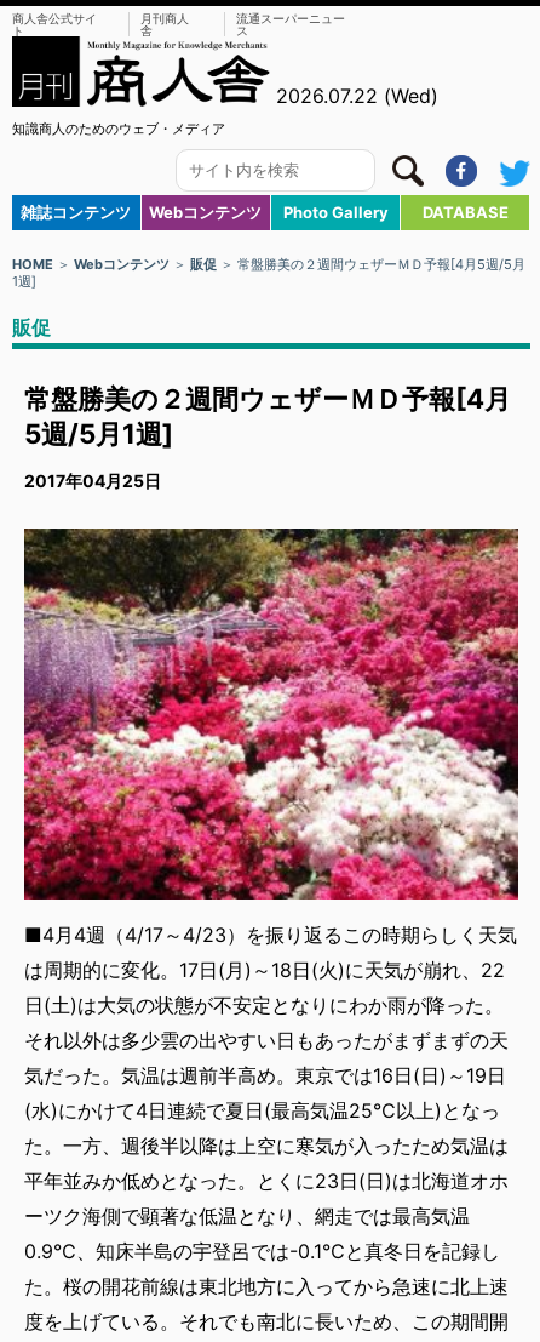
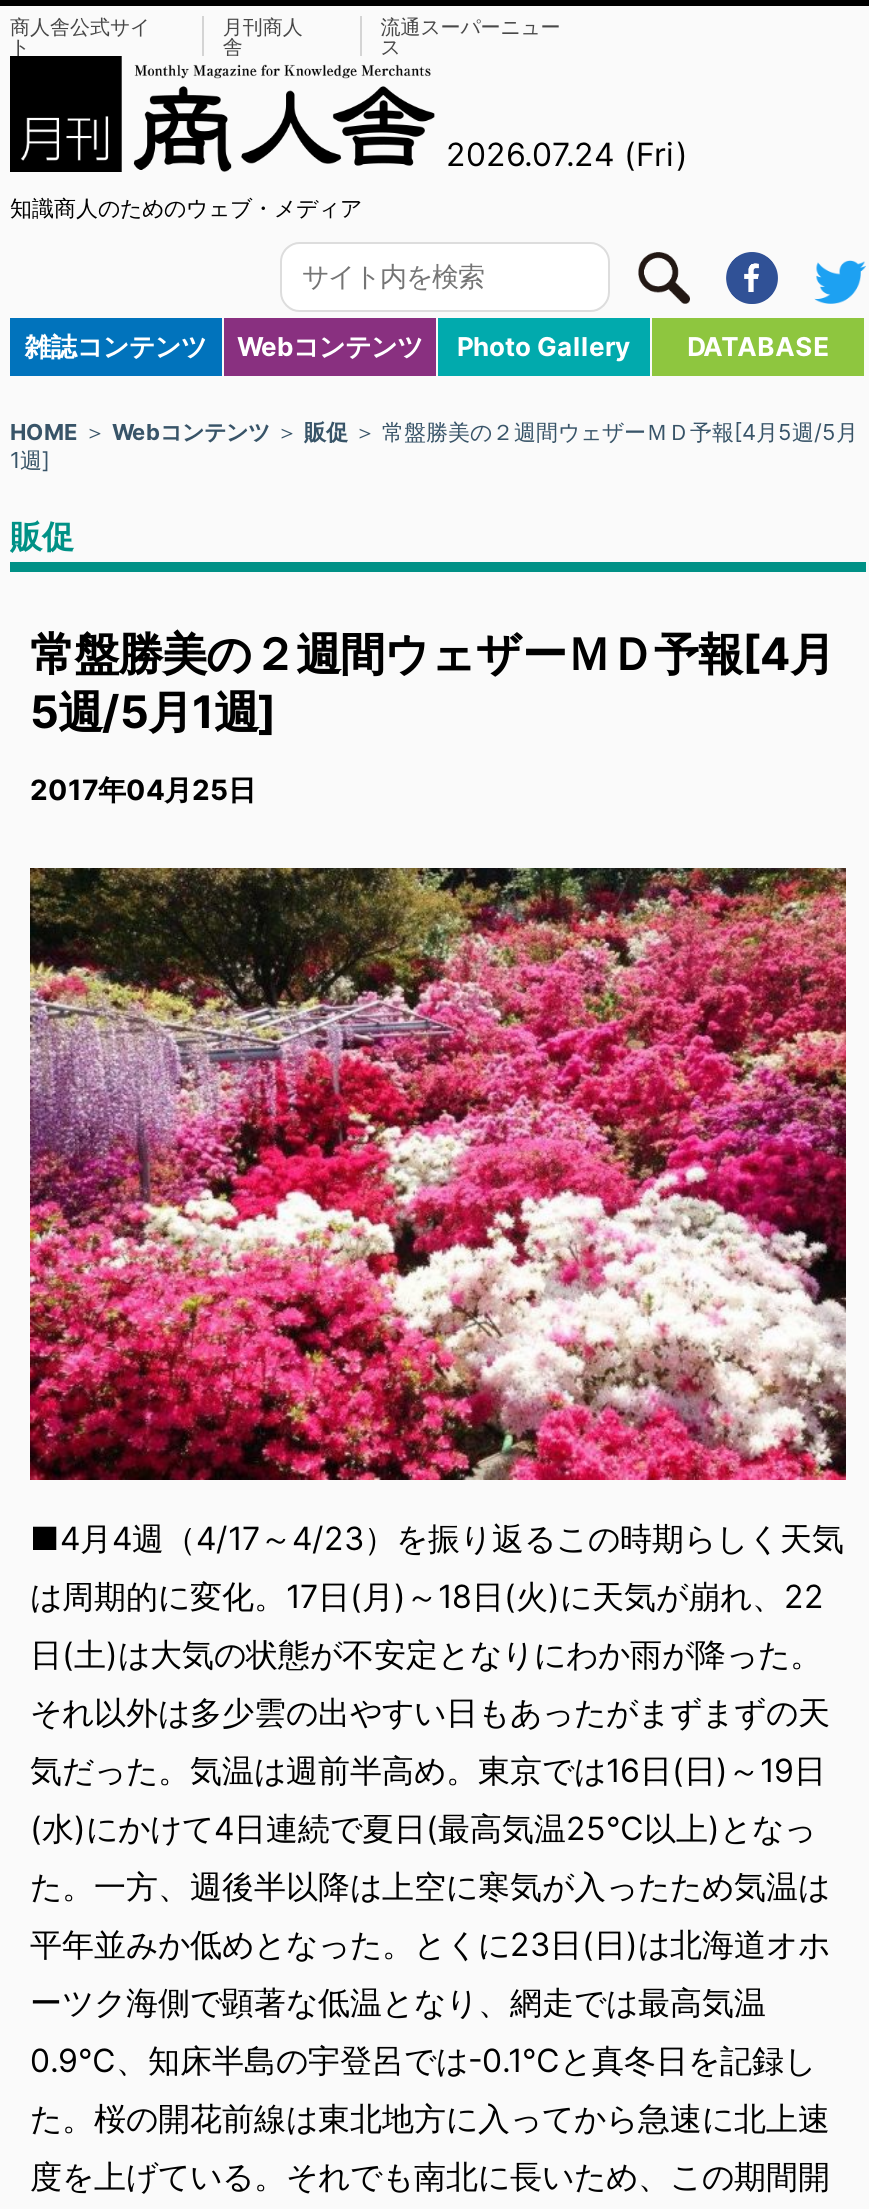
- 2026.07.22 (Wed)
+ 2026.07.24 (Fri)
